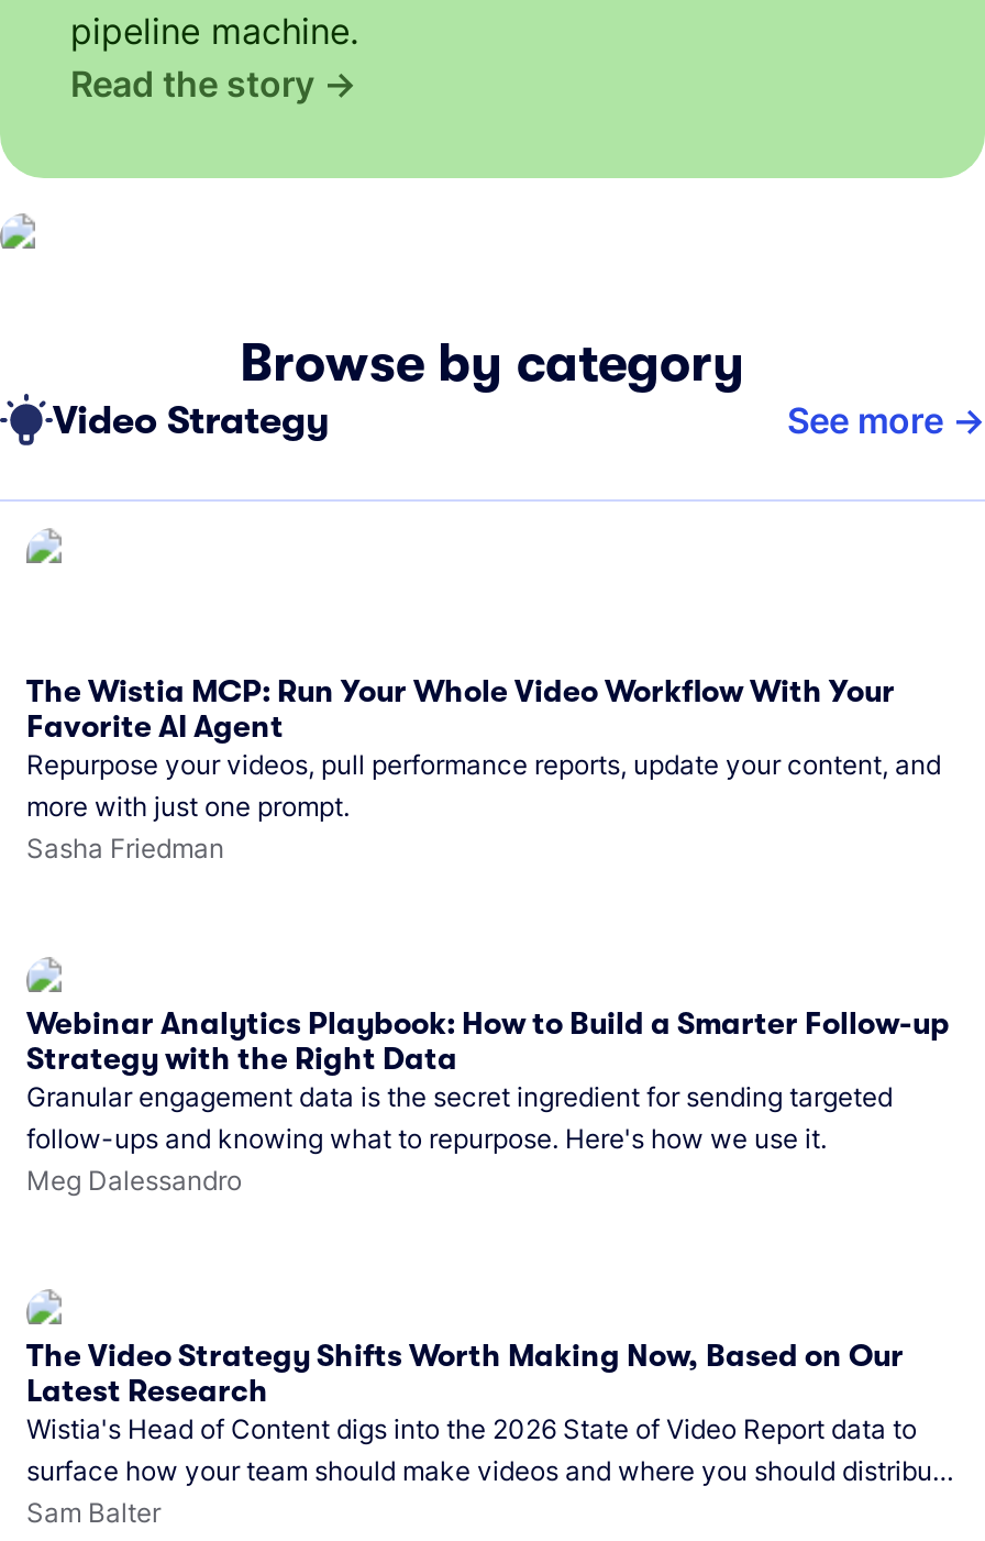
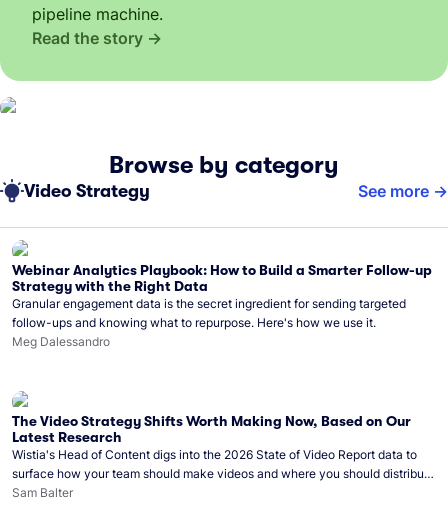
- The Wistia MCP: Run Your Whole Video Workflow With Your
- Favorite AI Agent
- Repurpose your videos, pull performance reports, update your content, and
- more with just one prompt.
- Sasha Friedman
